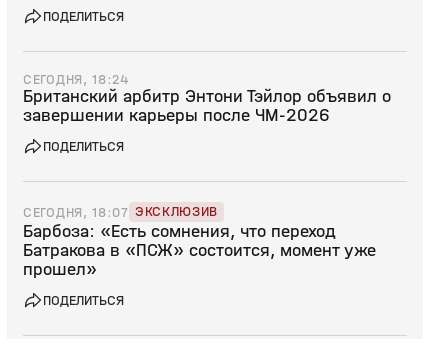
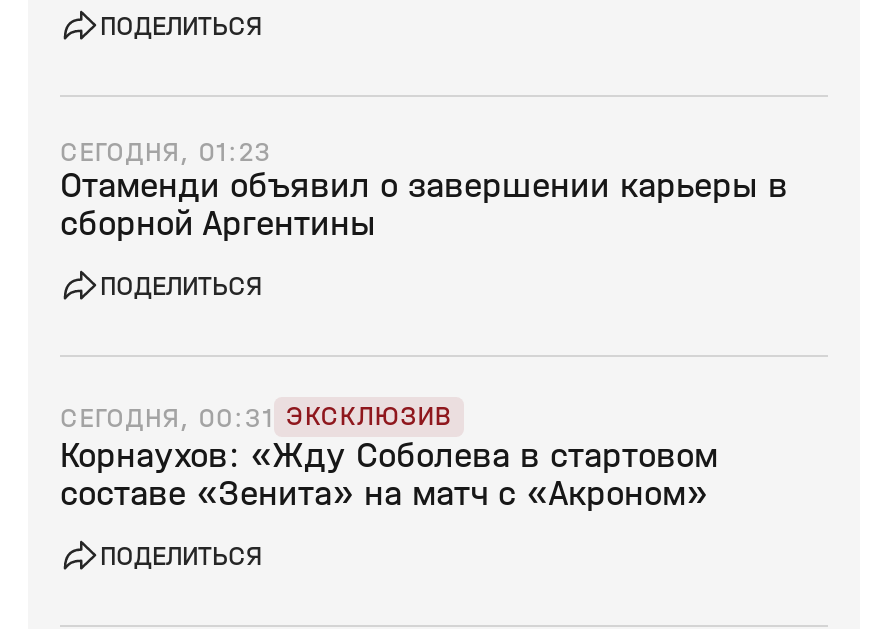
- СЕГОДНЯ, 18:24
- Британский арбитр Энтони Тэйлор объявил о
- завершении карьеры после ЧМ‑2026
+ СЕГОДНЯ, 01:23
+ Отаменди объявил о завершении карьеры в
+ сборной Аргентины

- СЕГОДНЯ, 18:07 ЭКСКЛЮЗИВ
- Барбоза: «Есть сомнения, что переход
- Батракова в «ПСЖ» состоится, момент уже
- прошел»
+ СЕГОДНЯ, 00:31 ЭКСКЛЮЗИВ
+ Корнаухов: «Жду Соболева в стартовом
+ составе «Зенита» на матч с «Акроном»
